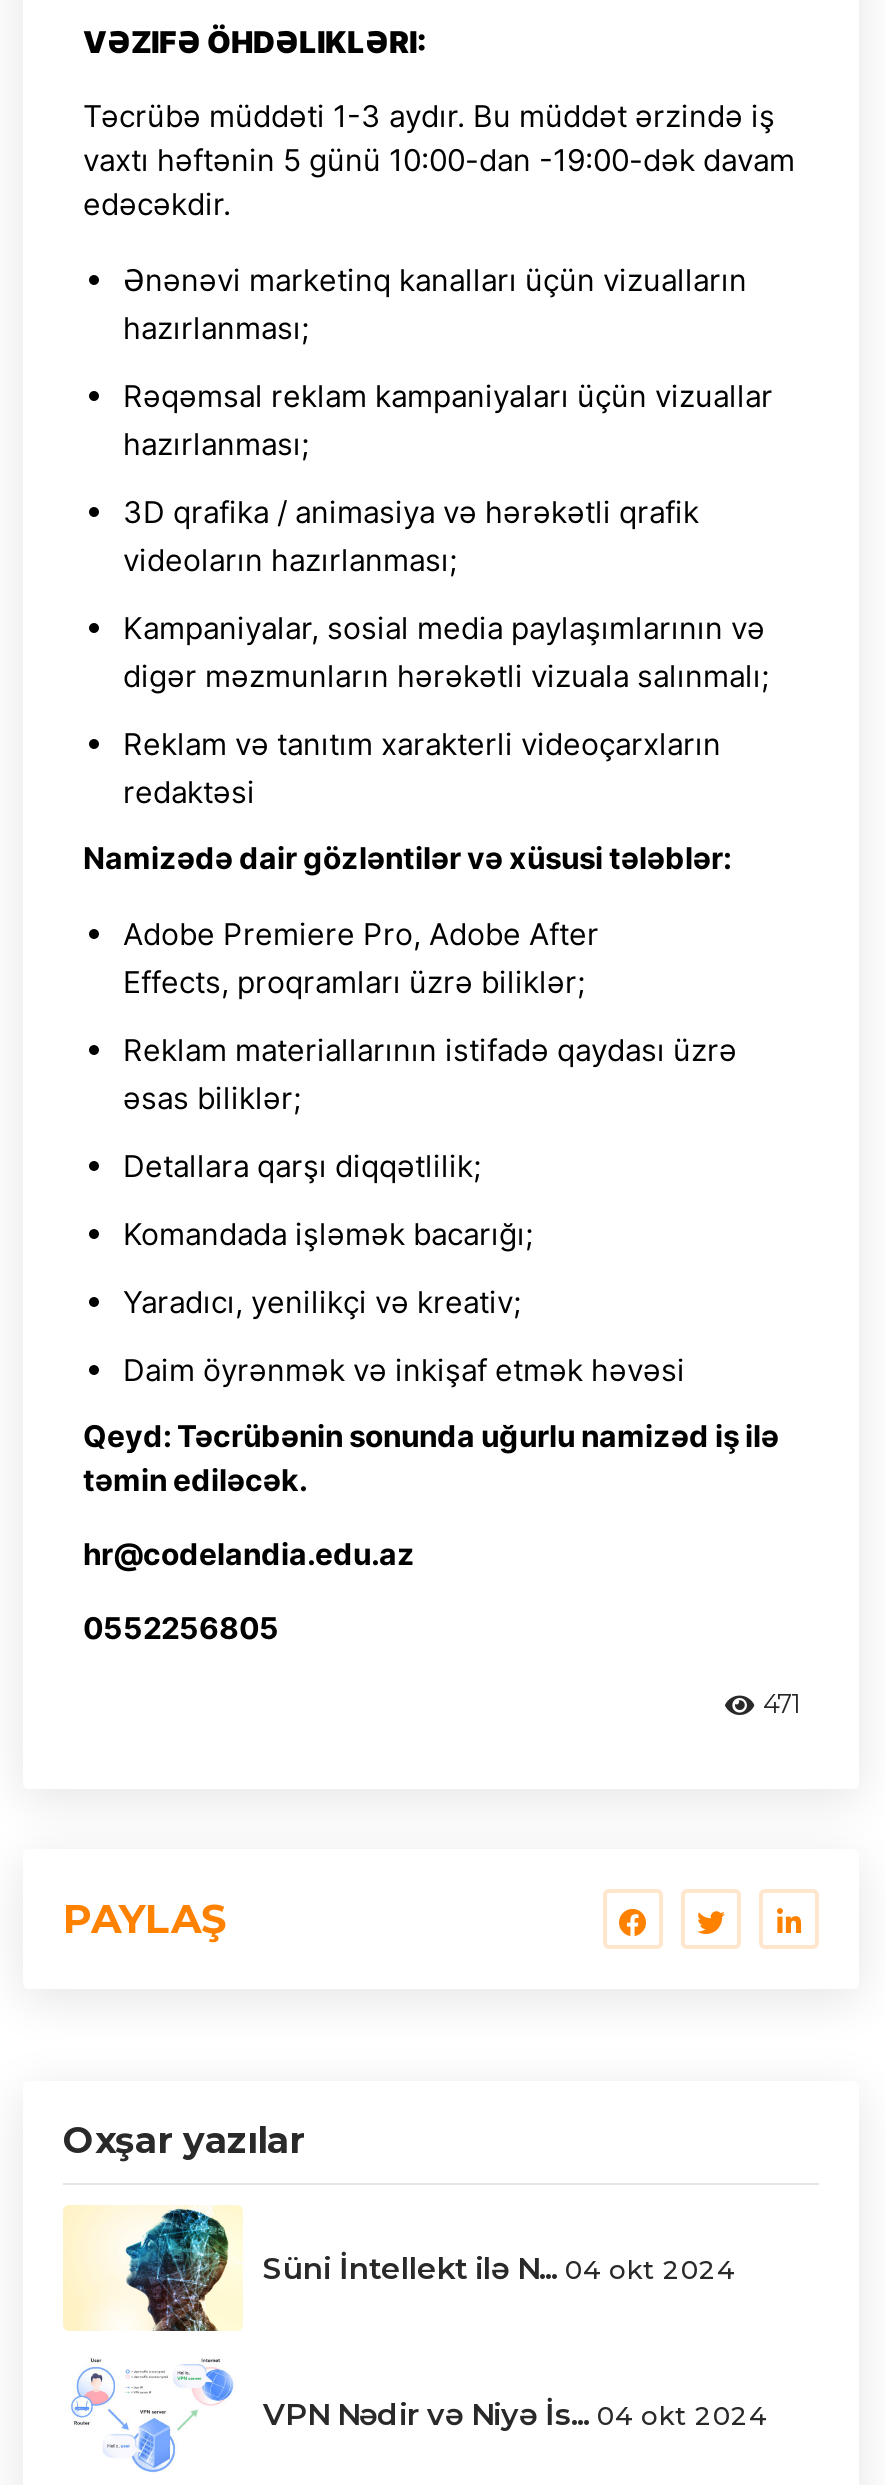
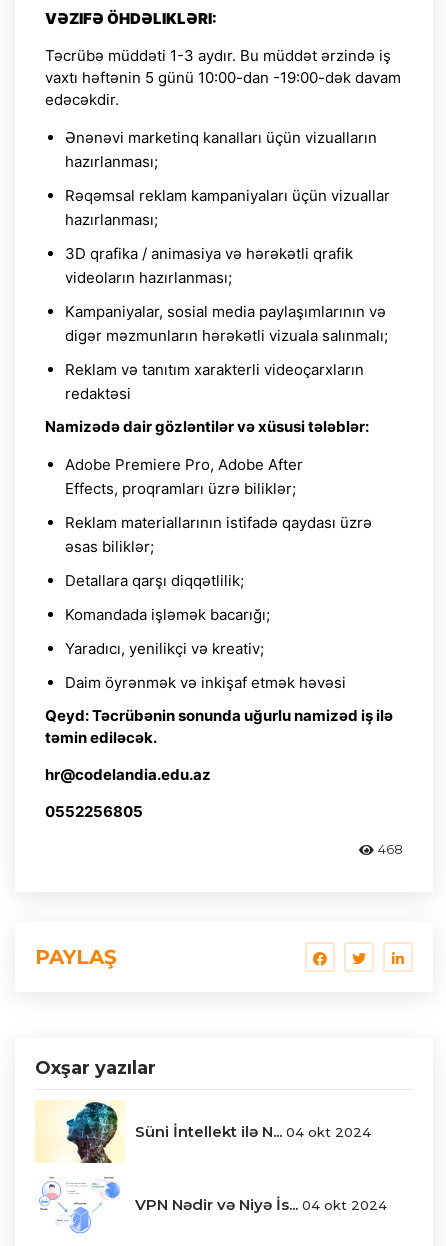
- 471
+ 468
